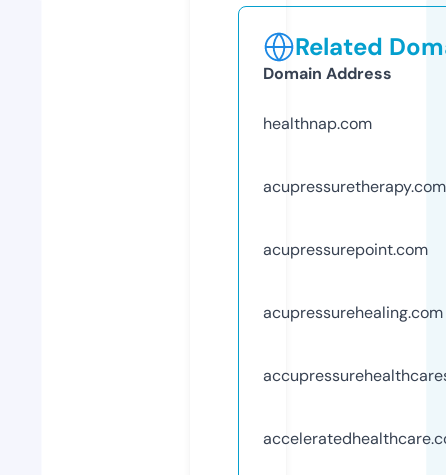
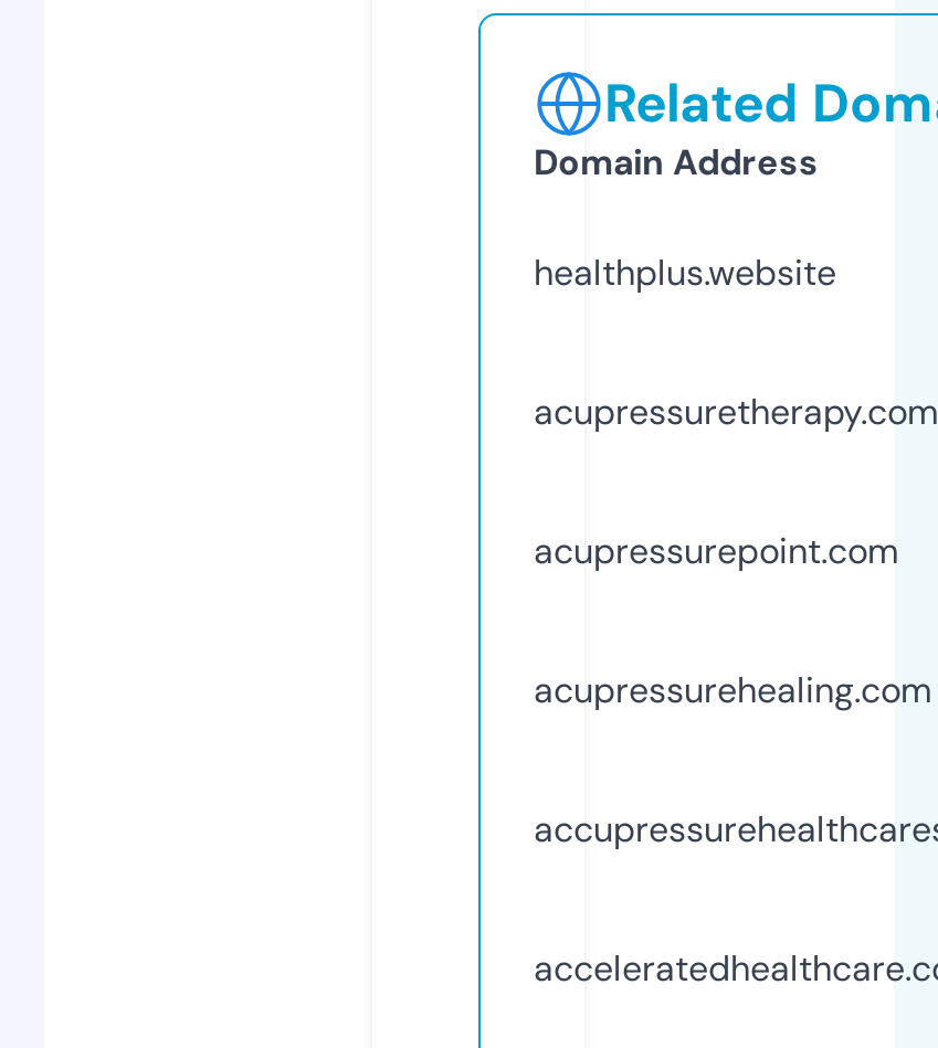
- healthnap.com
+ healthplus.website
